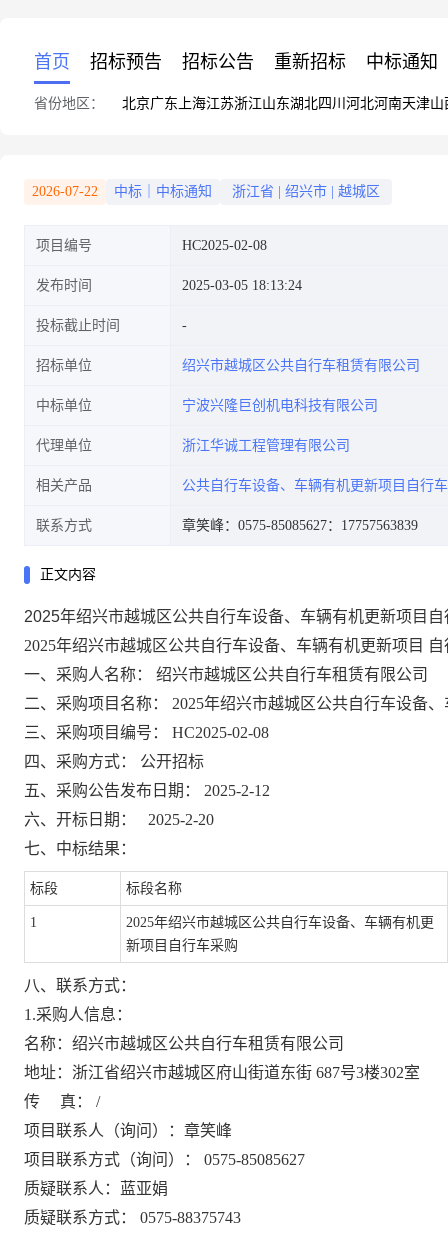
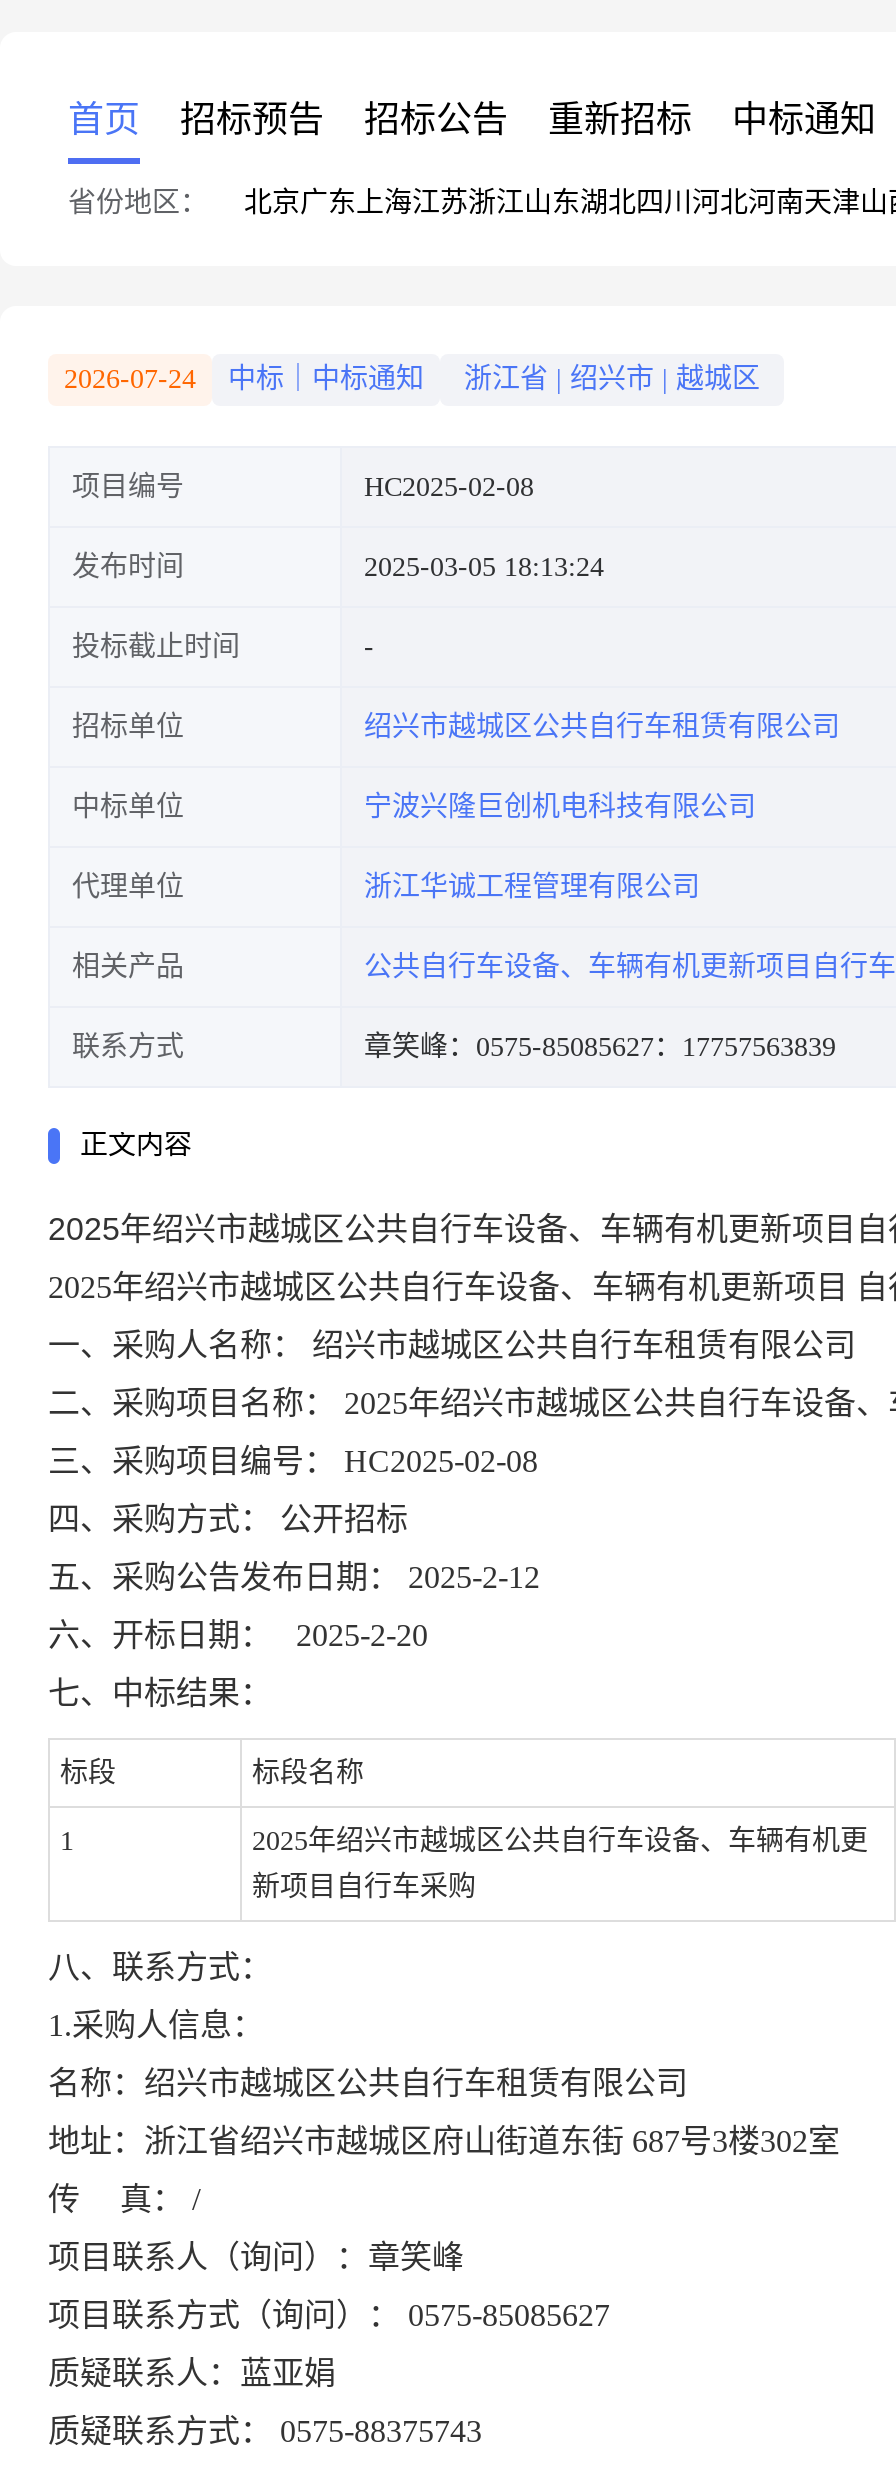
- 2026-07-22
+ 2026-07-24
